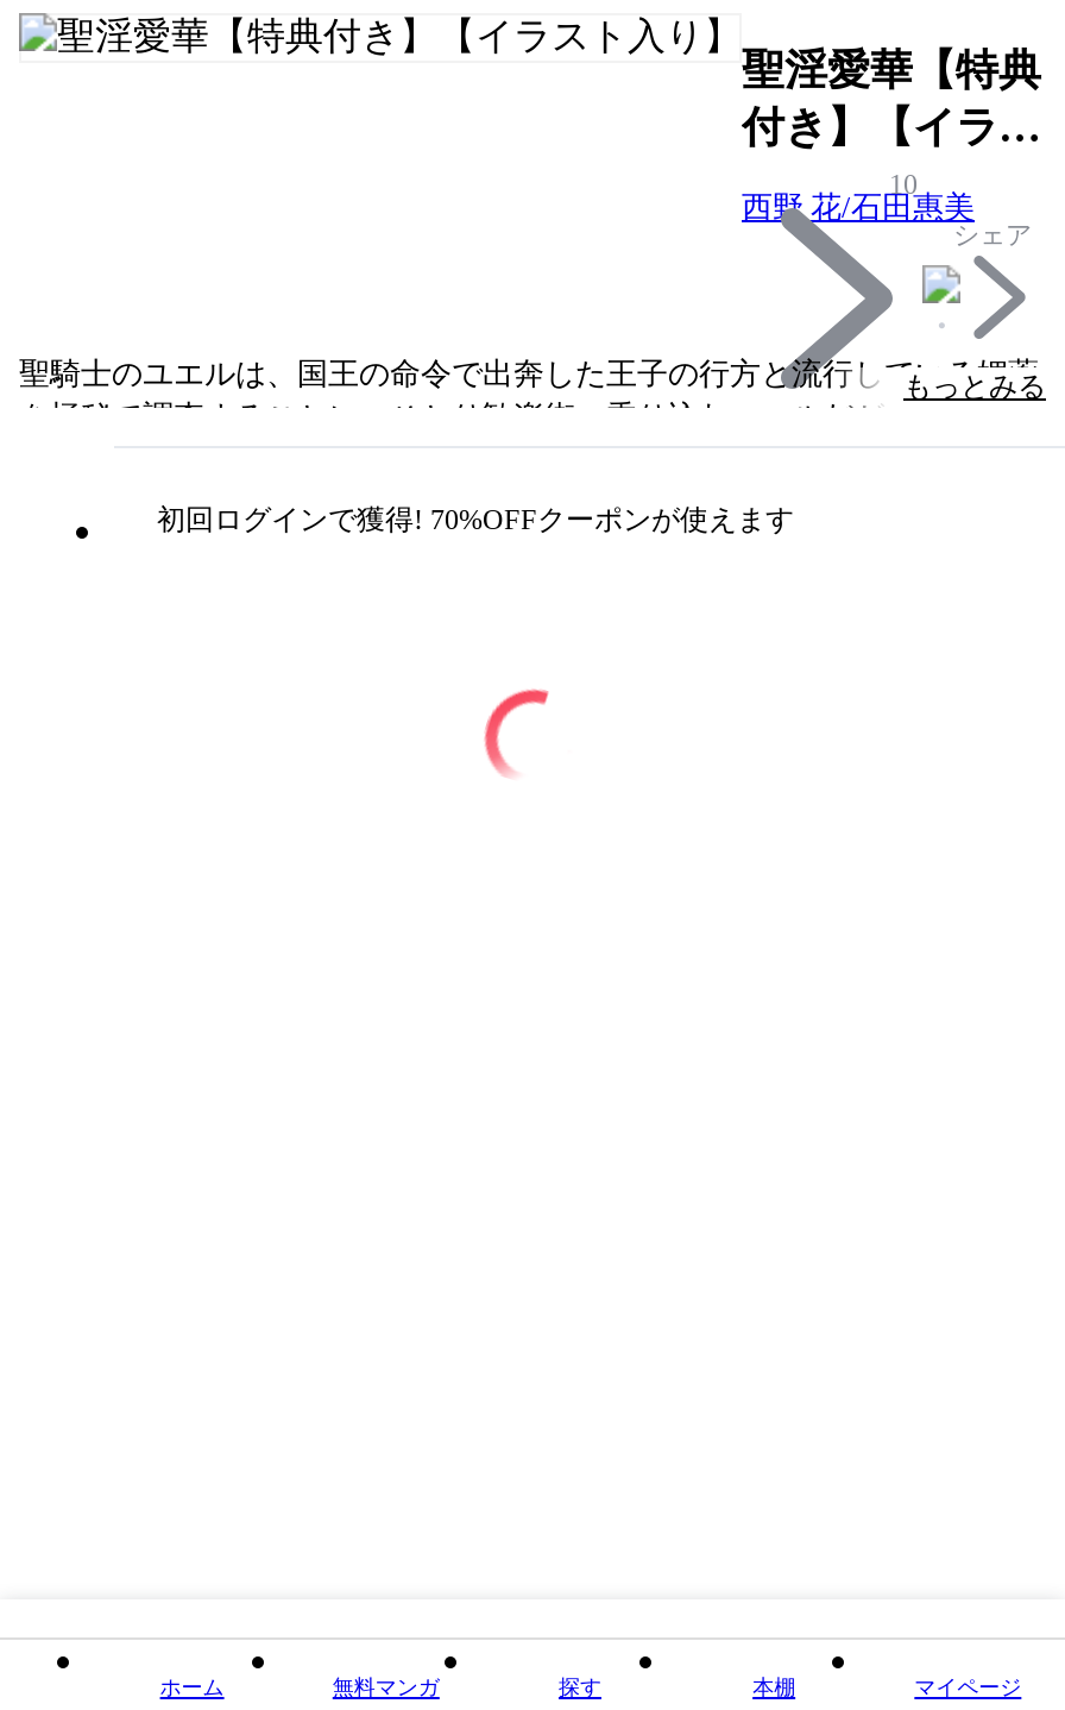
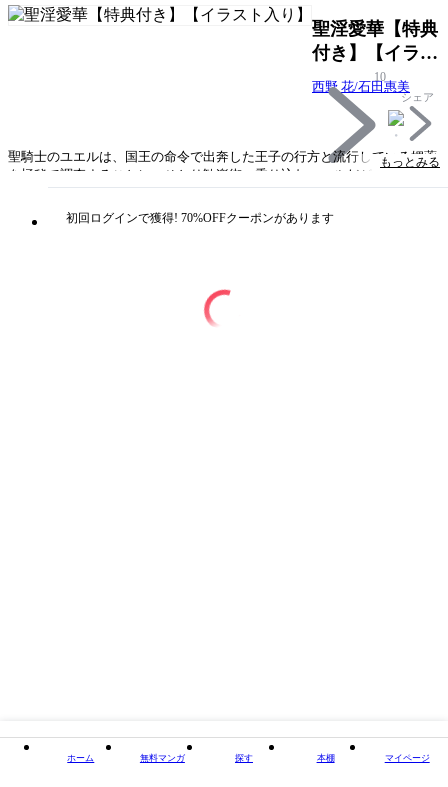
- 初回ログインで獲得! 70%OFFクーポンが使えます
+ 初回ログインで獲得! 70%OFFクーポンがあります
